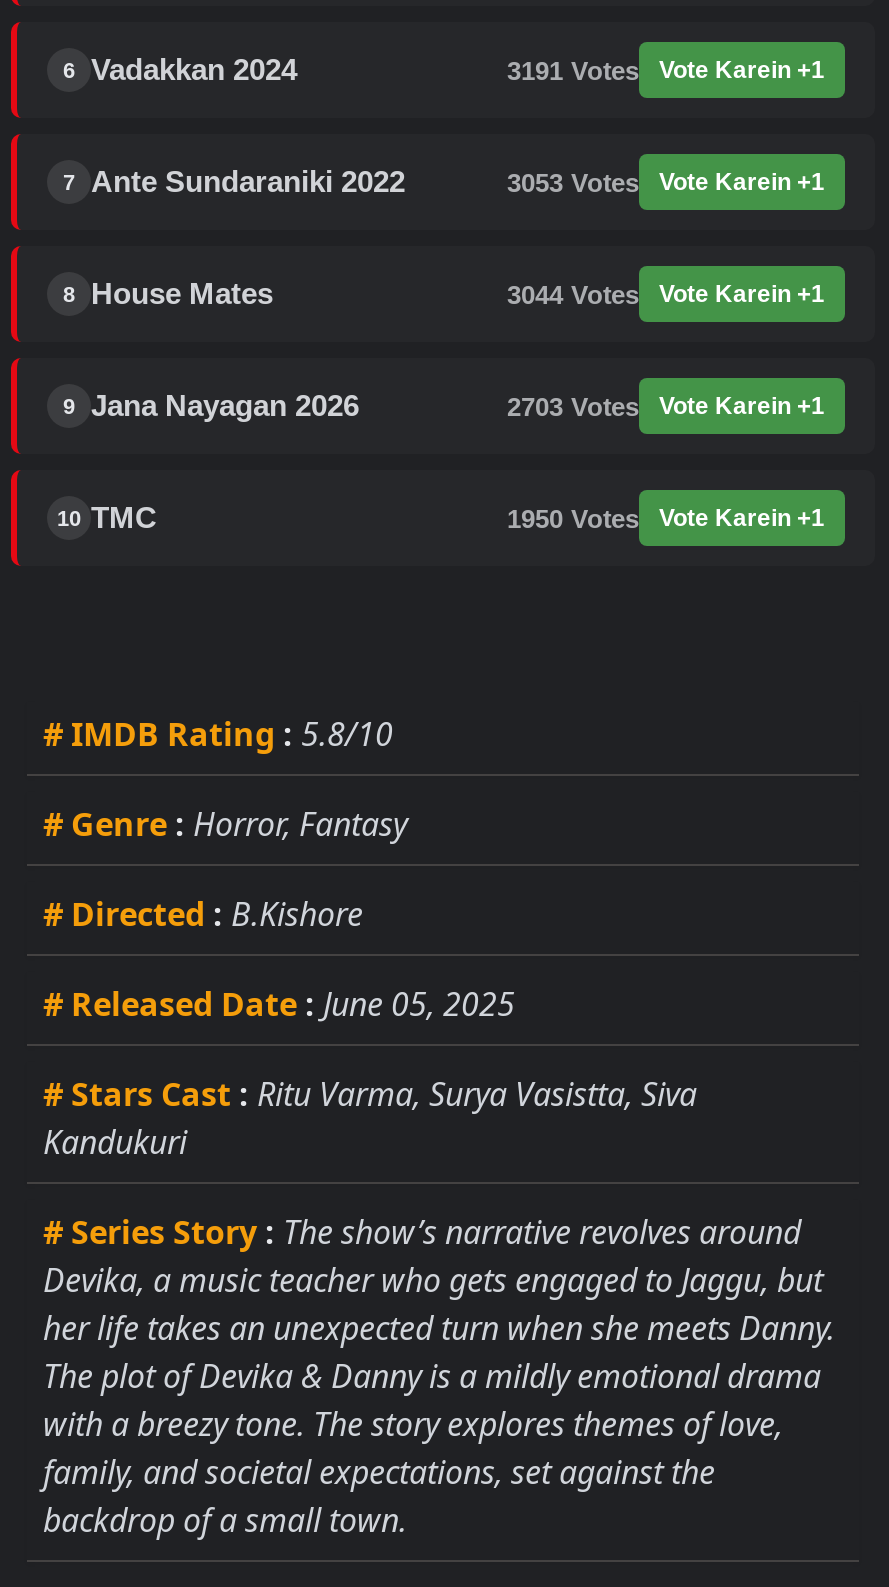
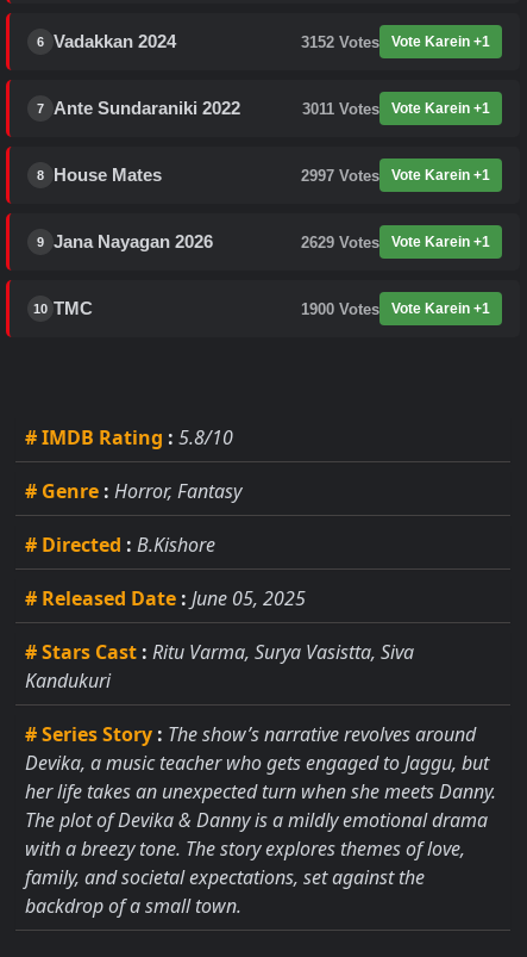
- 3191 Votes Vote Karein +1
+ 3152 Votes Vote Karein +1

- 3053 Votes Vote Karein +1
+ 3011 Votes Vote Karein +1

- 3044 Votes Vote Karein +1
+ 2997 Votes Vote Karein +1

- 2703 Votes Vote Karein +1
+ 2629 Votes Vote Karein +1

- 1950 Votes Vote Karein +1
+ 1900 Votes Vote Karein +1
